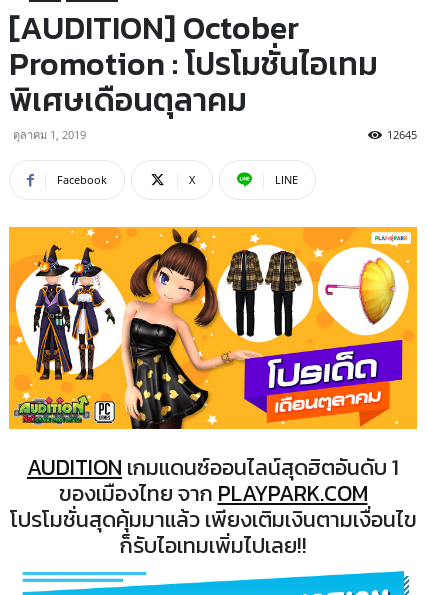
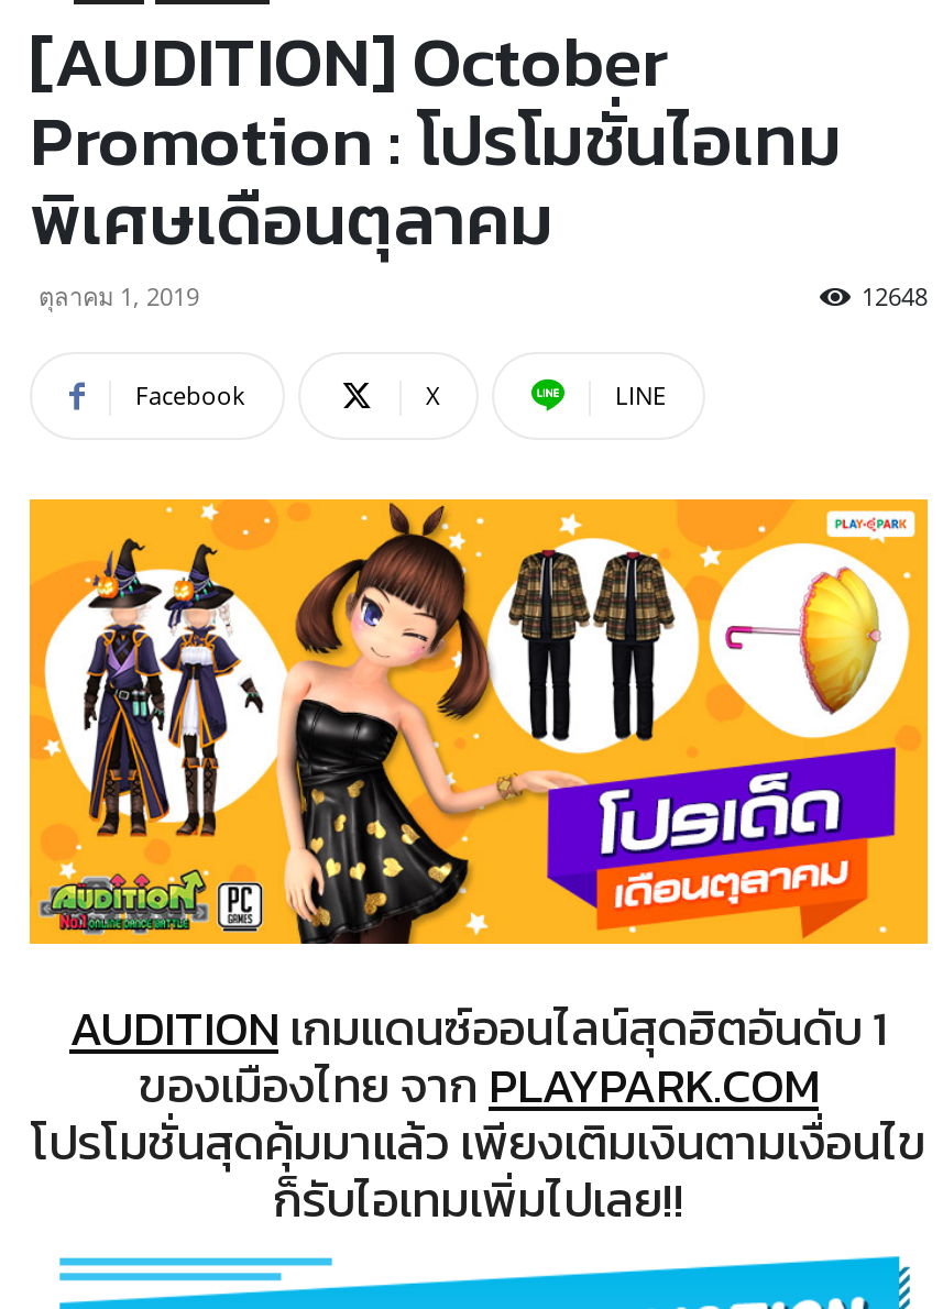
- 12645
+ 12648
